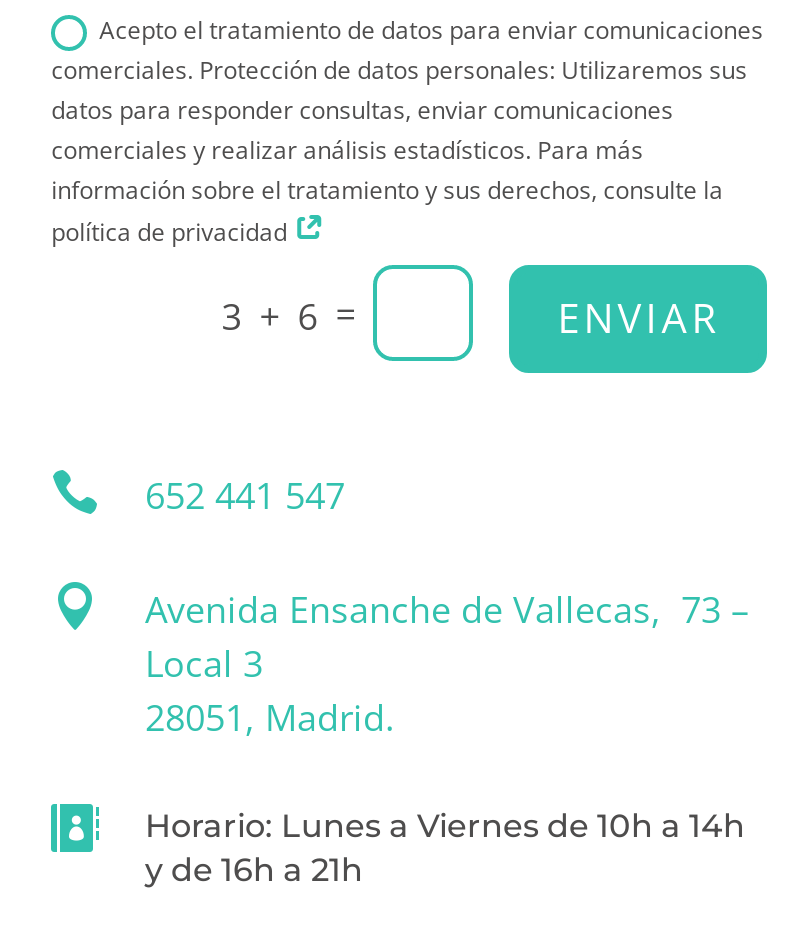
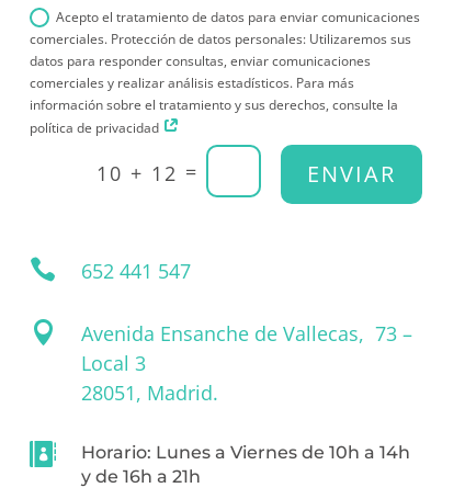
- 3 + 6 =
+ 10 + 12 =
